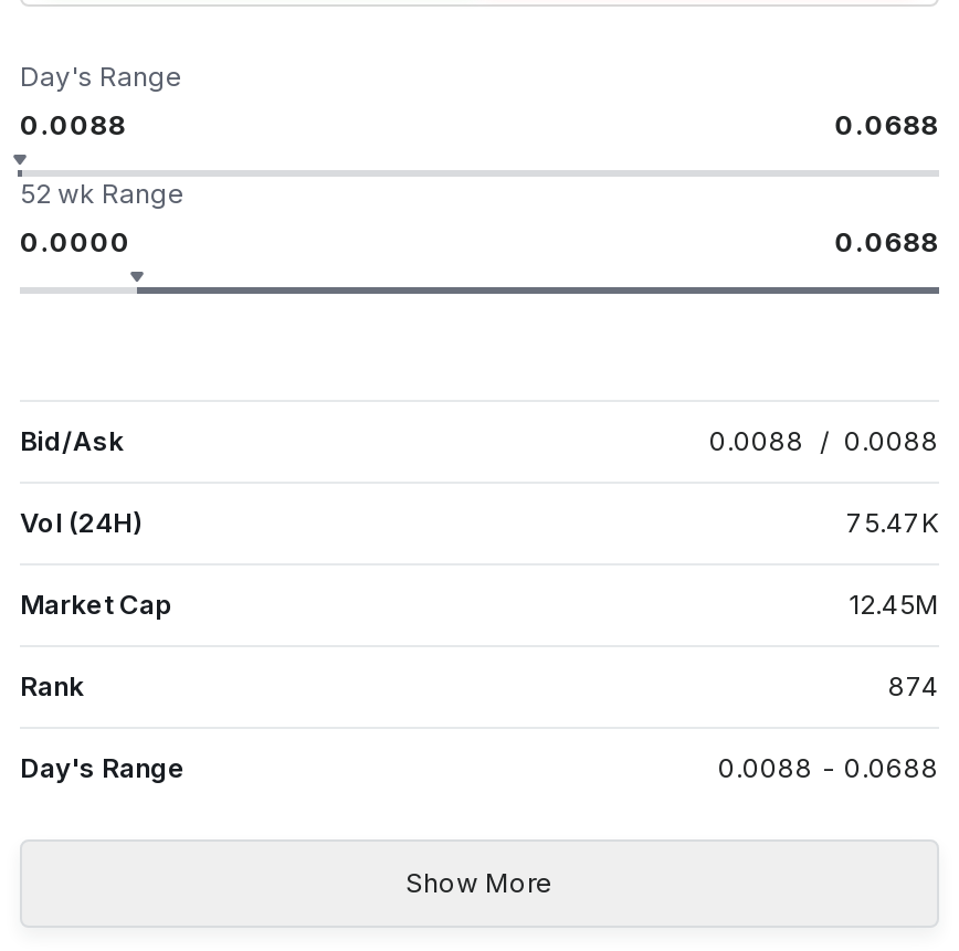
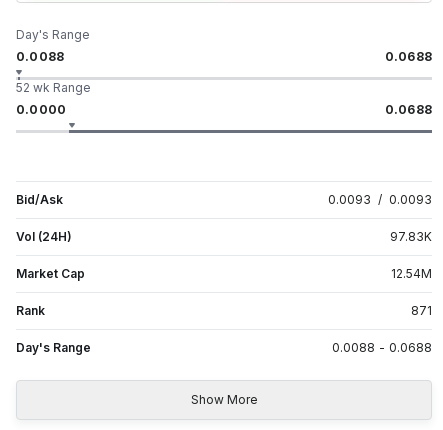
- 0.0088 / 0.0088
+ 0.0093 / 0.0093

- 75.47 K
+ 97.83 K

- 12.45M
+ 12.54M

- 874
+ 871
